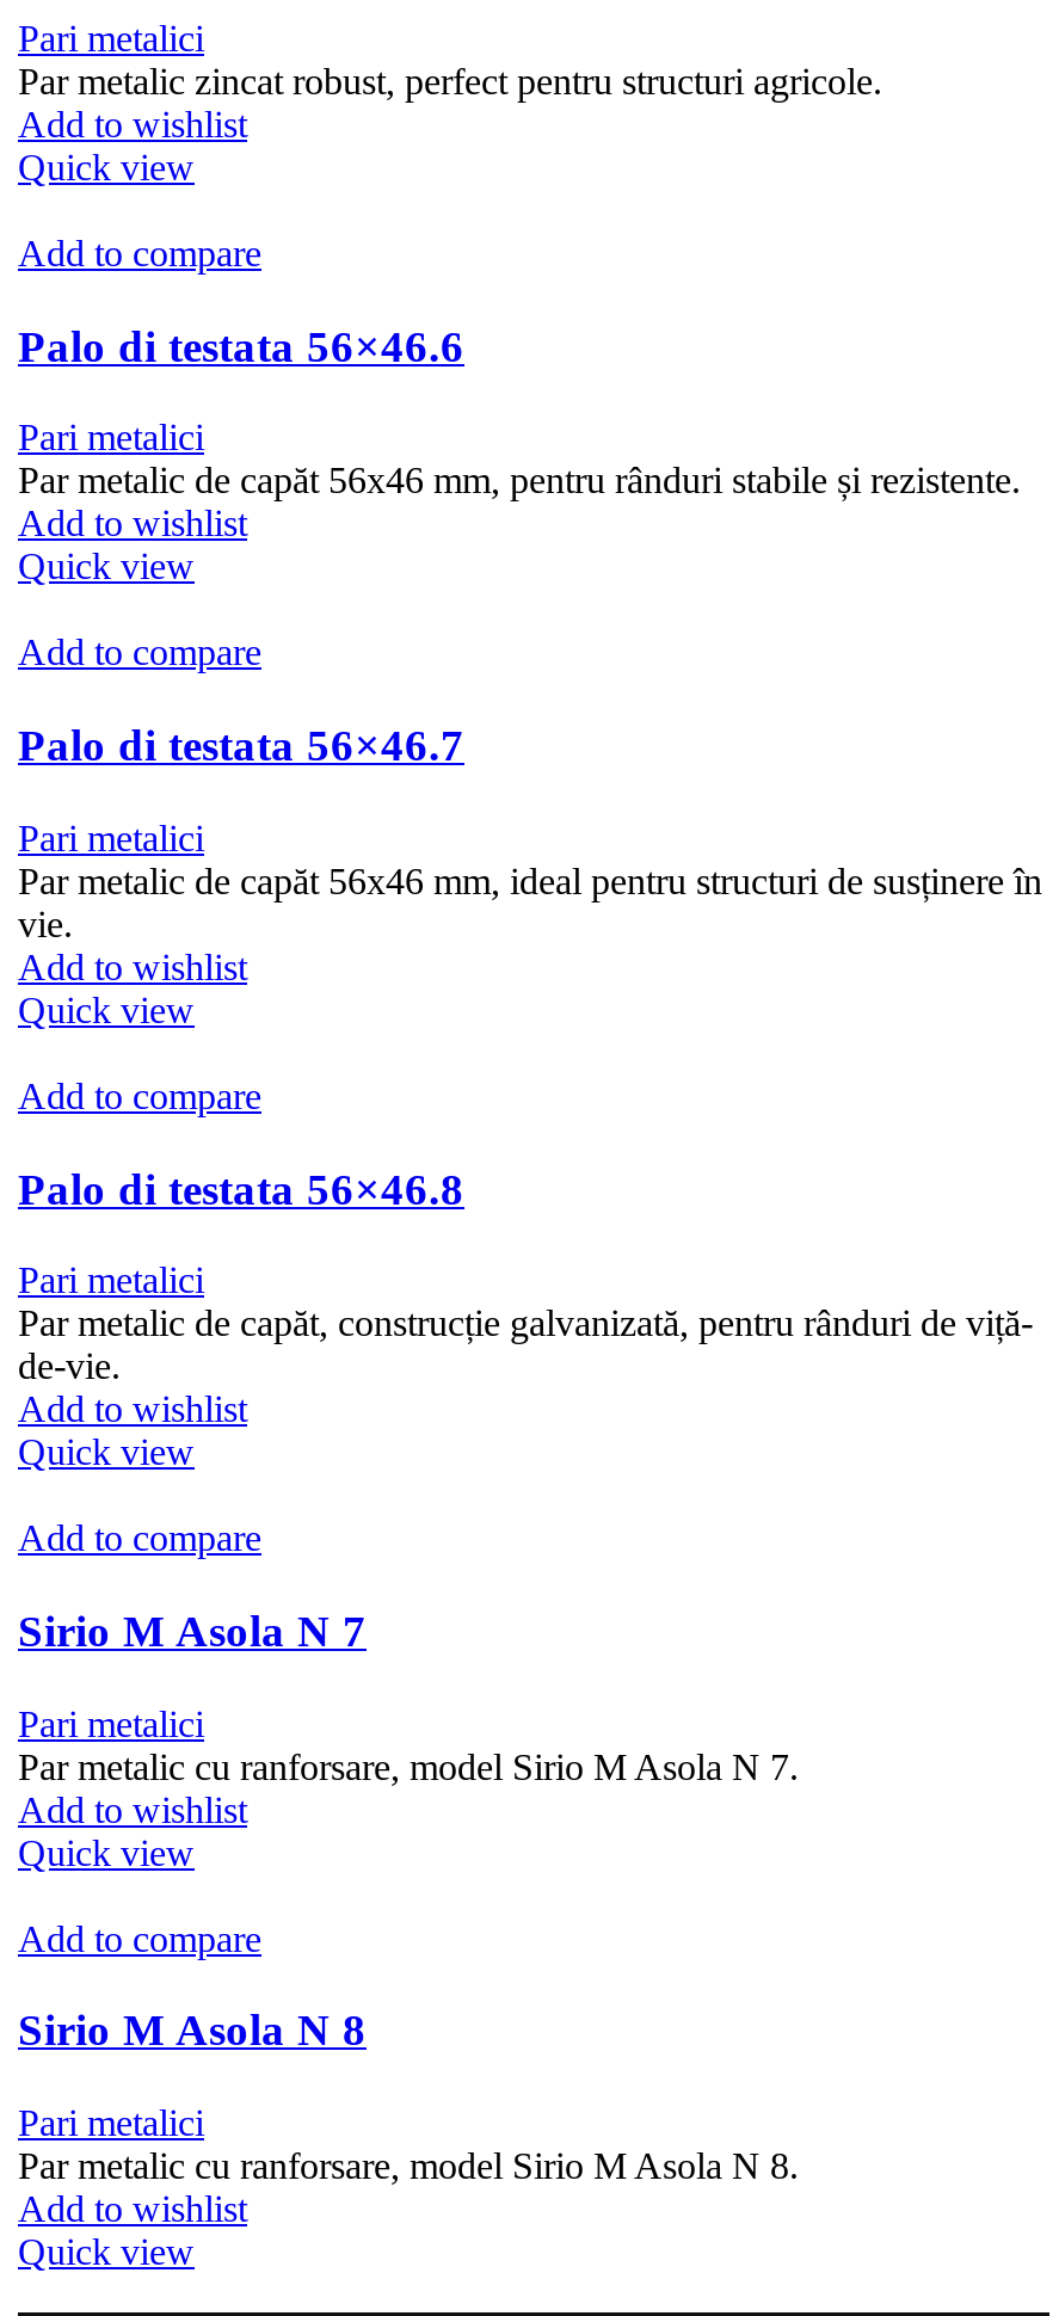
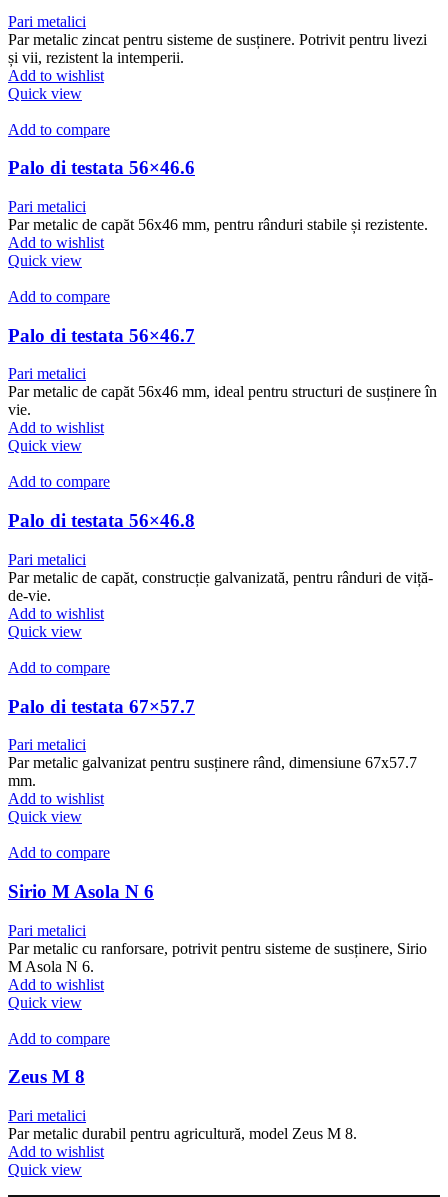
- Par metalic zincat robust, perfect pentru structuri agricole.
+ Par metalic zincat pentru sisteme de susținere. Potrivit pentru livezi
+ și vii, rezistent la intemperii.

- Sirio M Asola N 7
+ Palo di testata 67×57.7

- Par metalic cu ranforsare, model Sirio M Asola N 7.
+ Par metalic galvanizat pentru susținere rând, dimensiune 67x57.7
+ mm.

- Sirio M Asola N 8
+ Sirio M Asola N 6

- Par metalic cu ranforsare, model Sirio M Asola N 8.
+ Par metalic cu ranforsare, potrivit pentru sisteme de susținere, Sirio
+ M Asola N 6.
+ Add to wishlist
+ Quick view
+ Add to compare
+ Zeus M 8
+ Pari metalici
+ Par metalic durabil pentru agricultură, model Zeus M 8.
